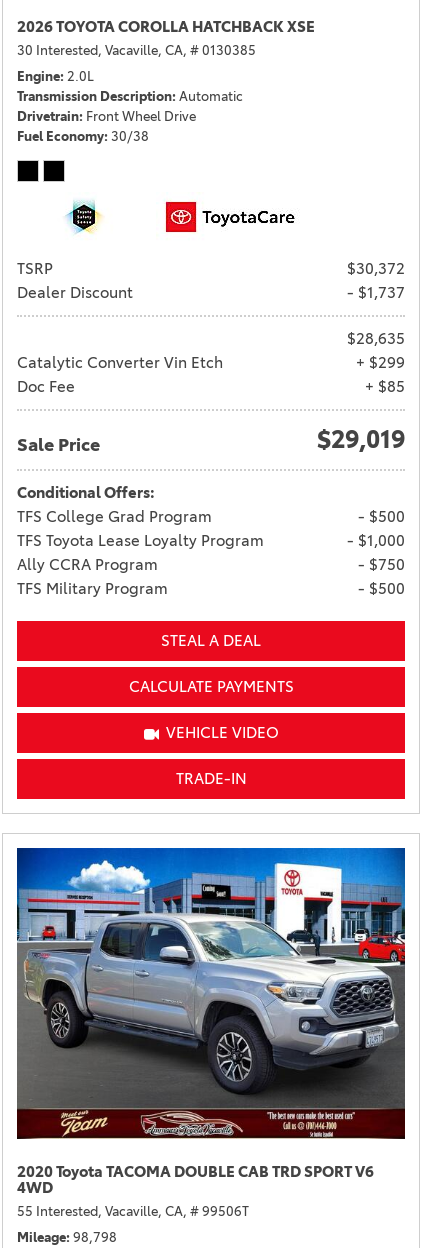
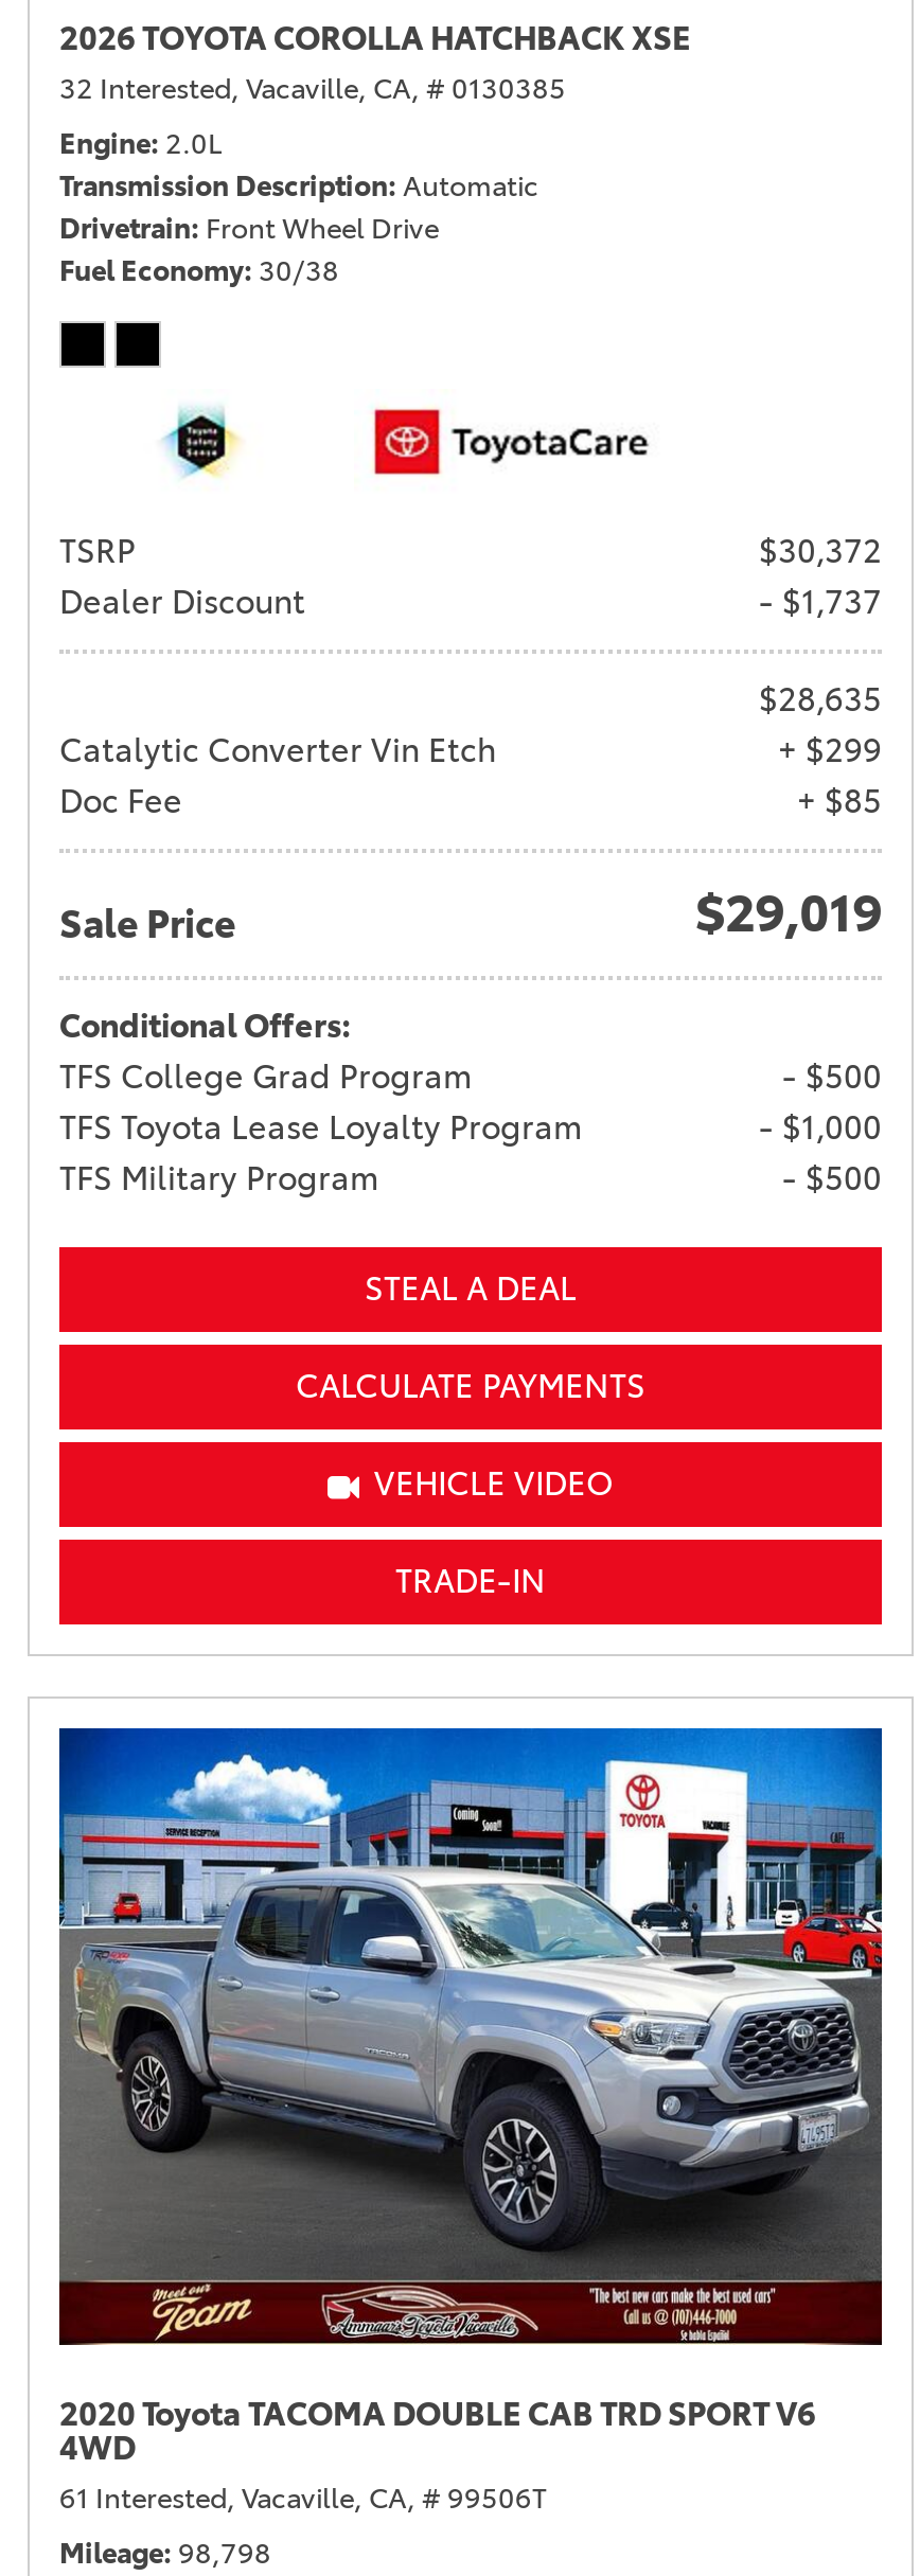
- 30 Interested, Vacaville, CA, # 0130385
+ 32 Interested, Vacaville, CA, # 0130385

- Ally CCRA Program
- - $750

- 55 Interested, Vacaville, CA, # 99506T
+ 61 Interested, Vacaville, CA, # 99506T
